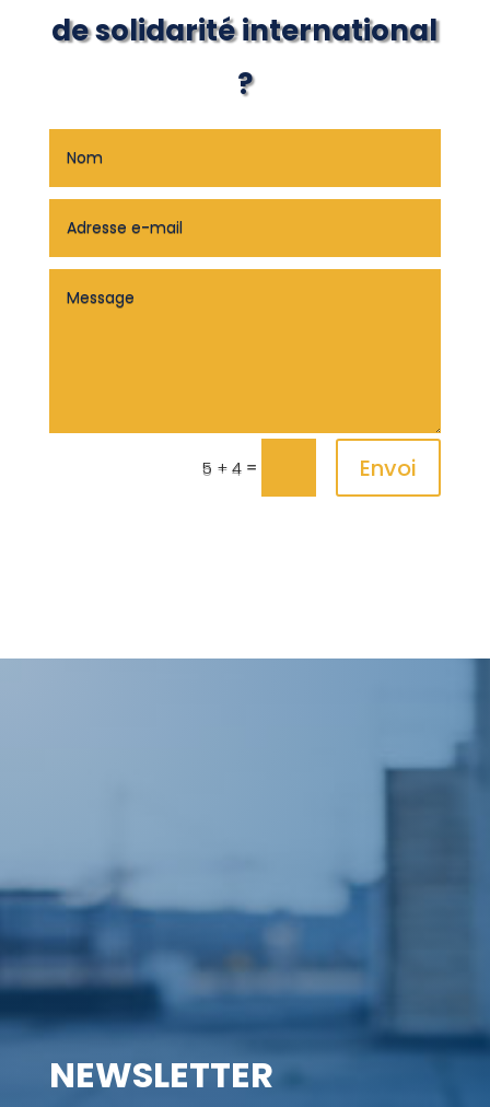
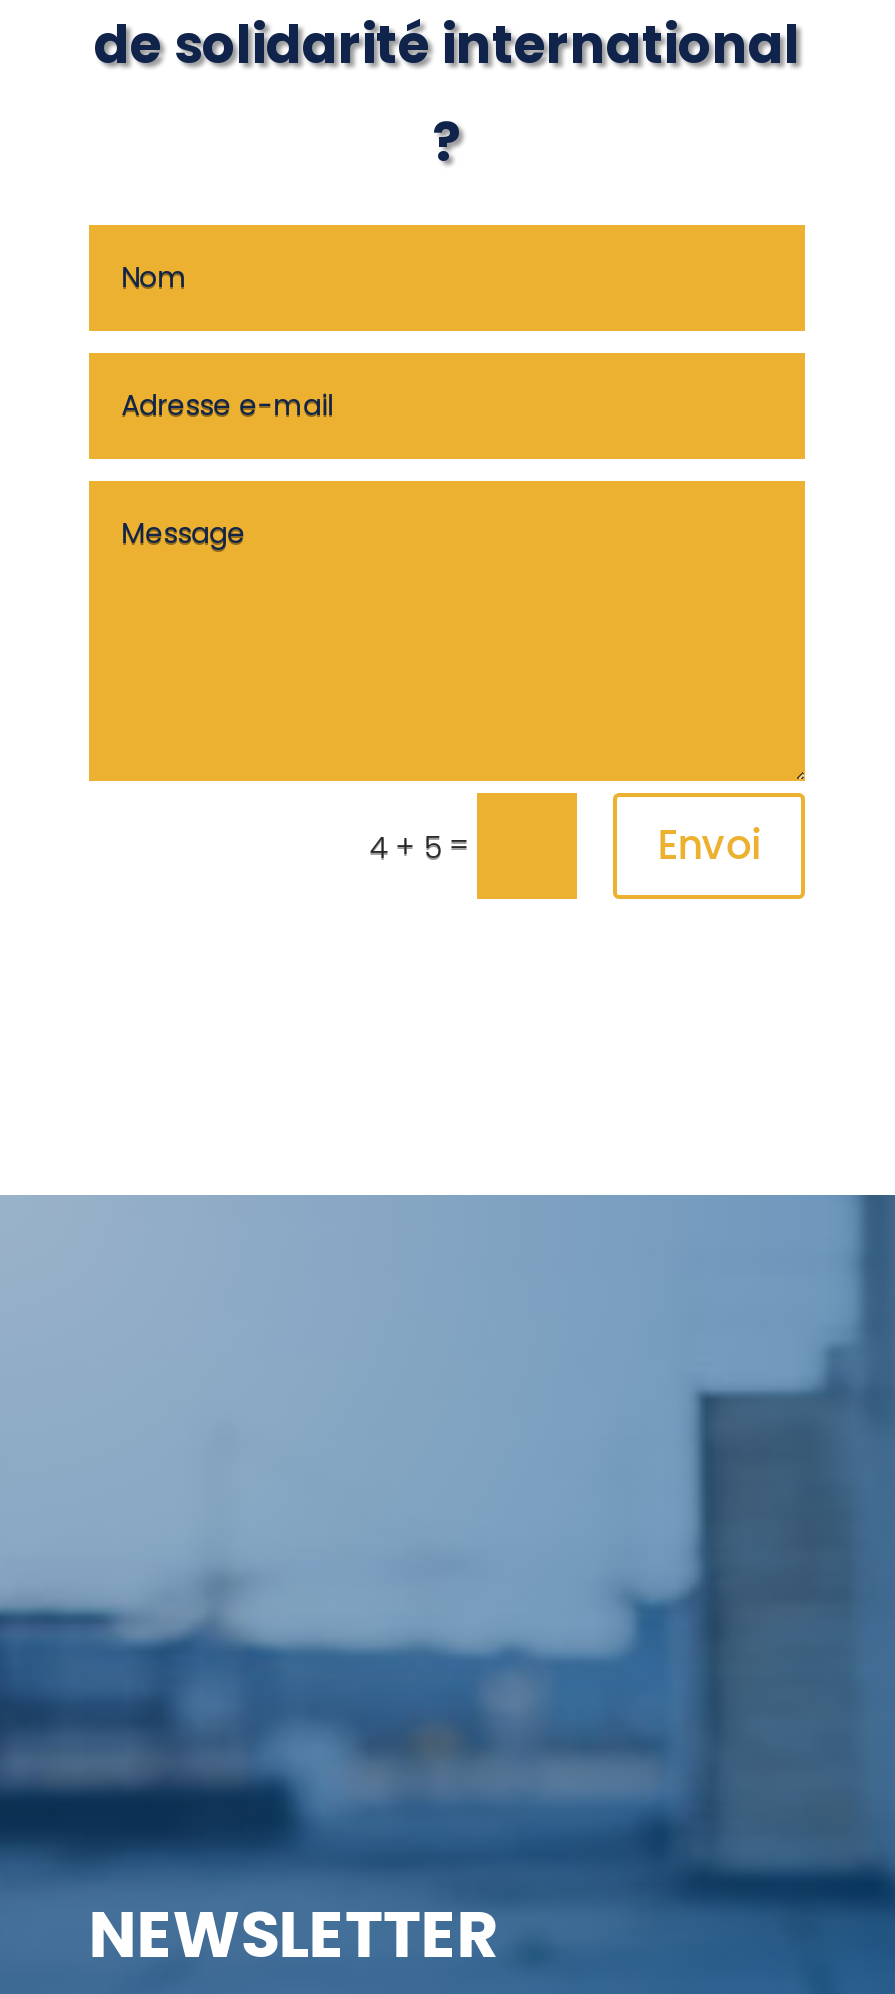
- 5 + 4 =
+ 4 + 5 =
